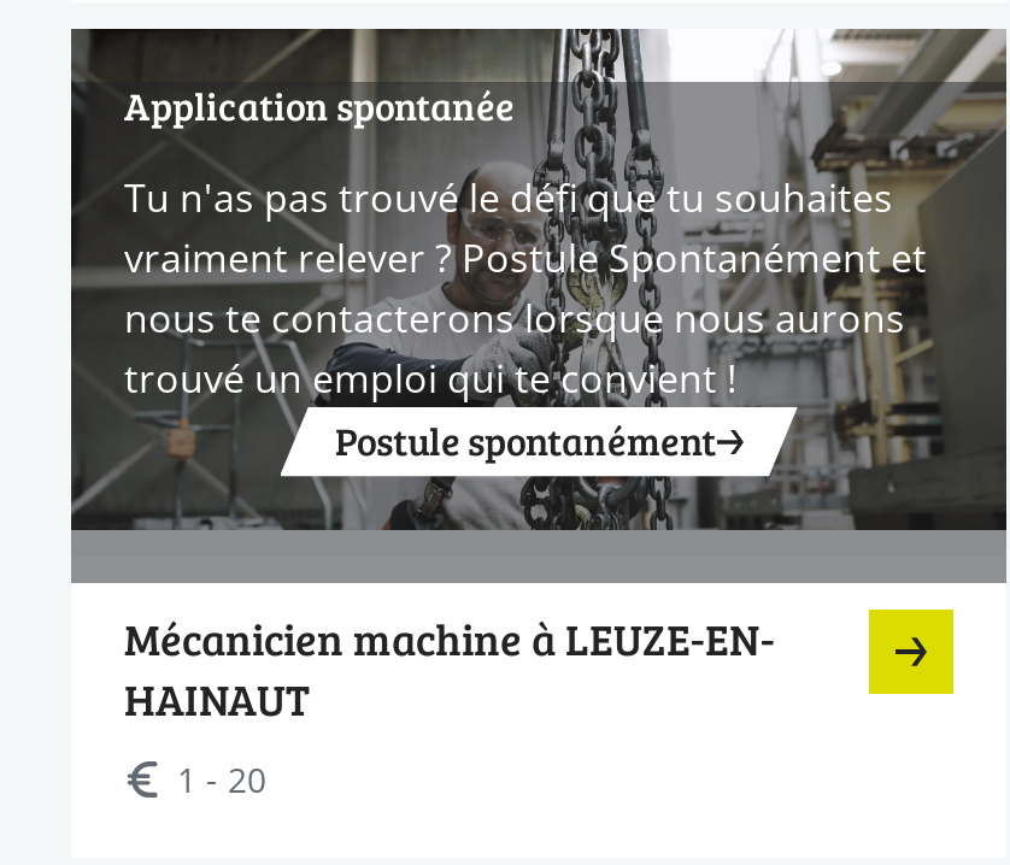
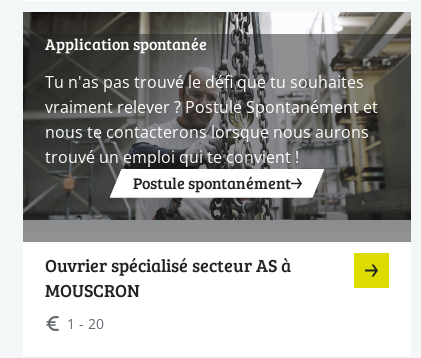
- Mécanicien machine à LEUZE-EN-
- HAINAUT
+ Ouvrier spécialisé secteur AS à
+ MOUSCRON
